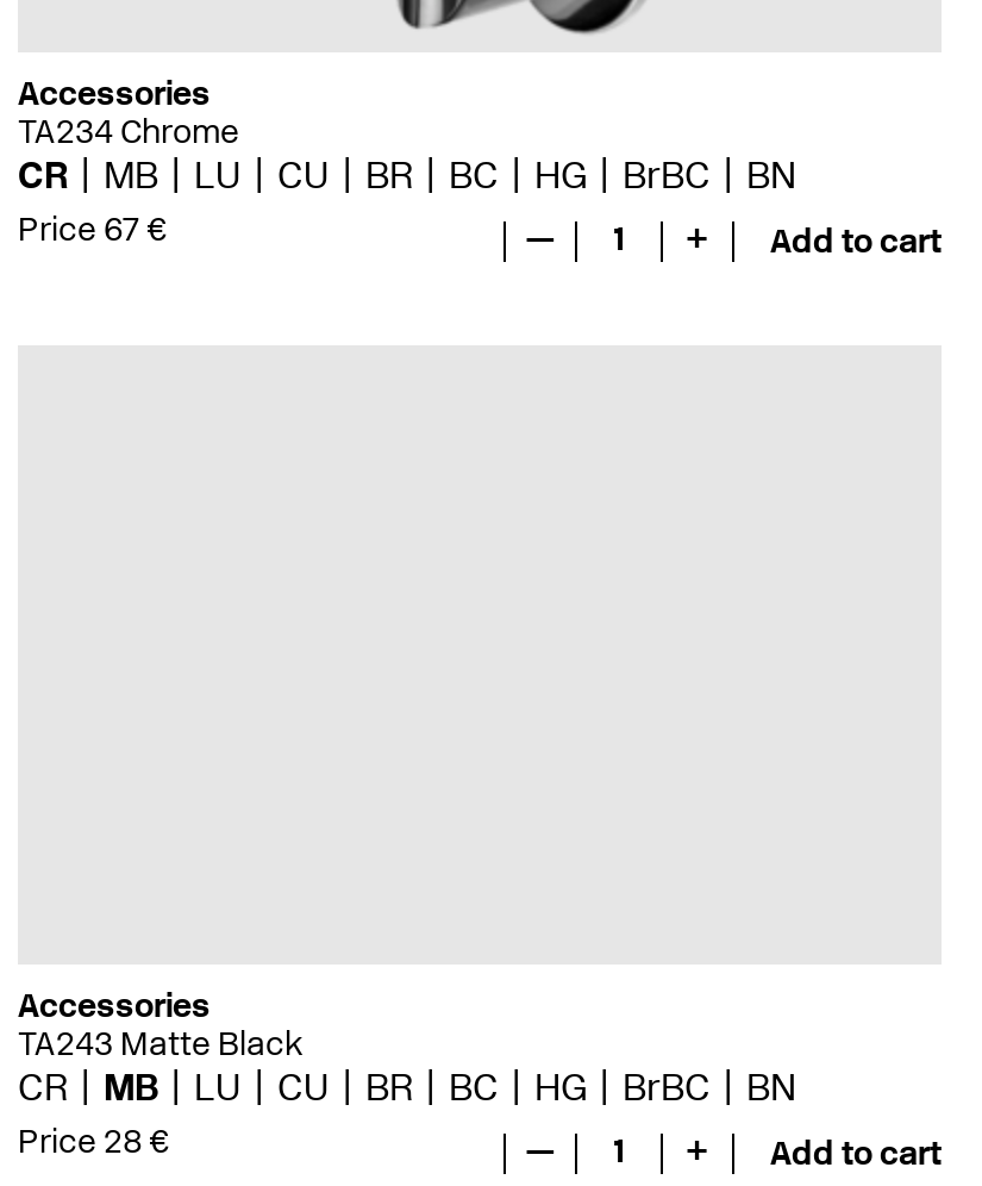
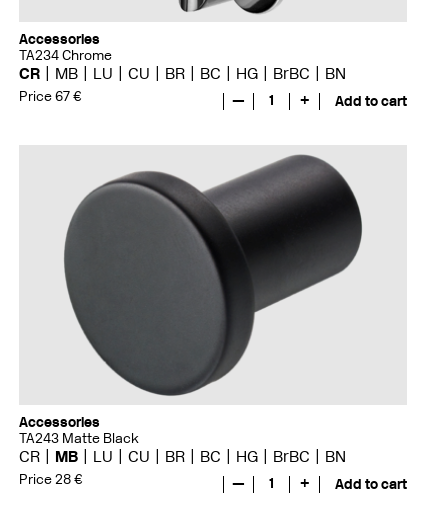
+ [image]
